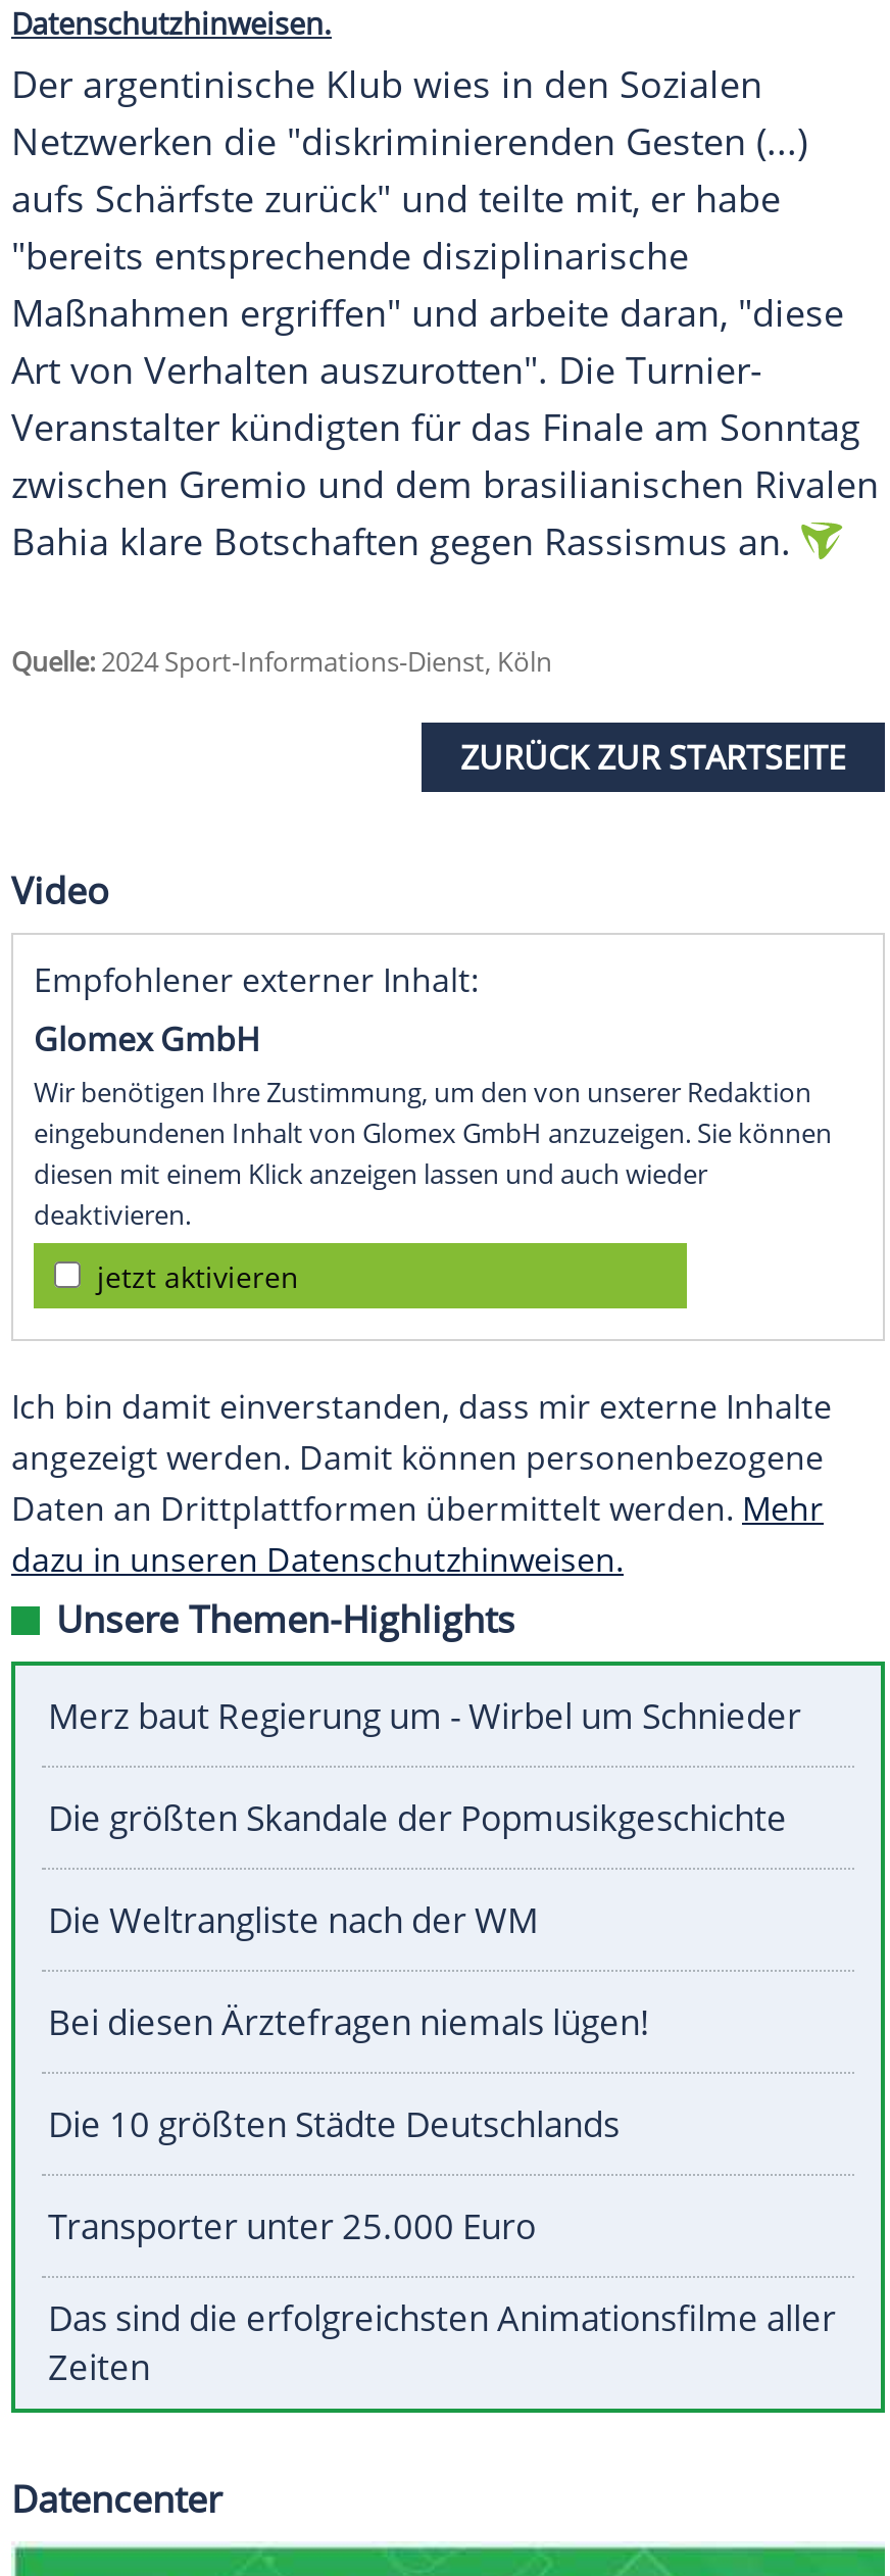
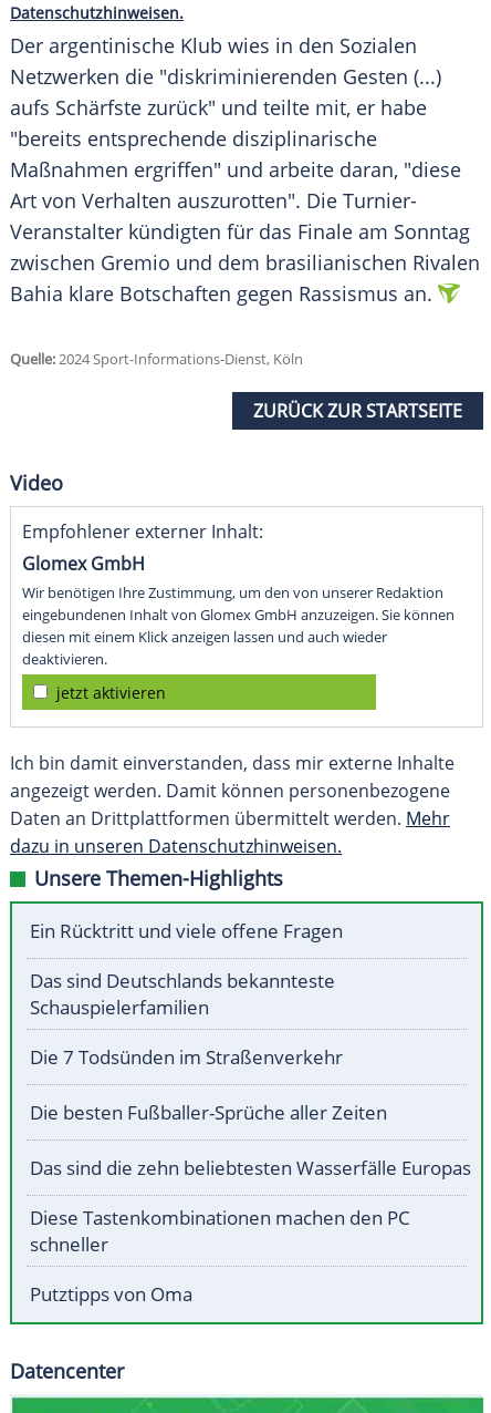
- Merz baut Regierung um - Wirbel um Schnieder
+ Ein Rücktritt und viele offene Fragen

- Die größten Skandale der Popmusikgeschichte
+ Das sind Deutschlands bekannteste
+ Schauspielerfamilien

- Die Weltrangliste nach der WM
+ Die 7 Todsünden im Straßenverkehr

- Bei diesen Ärztefragen niemals lügen!
+ Die besten Fußballer-Sprüche aller Zeiten

- Die 10 größten Städte Deutschlands
+ Das sind die zehn beliebtesten Wasserfälle Europas

- Transporter unter 25.000 Euro
+ Diese Tastenkombinationen machen den PC
+ schneller

- Das sind die erfolgreichsten Animationsfilme aller
- Zeiten
+ Putztipps von Oma
